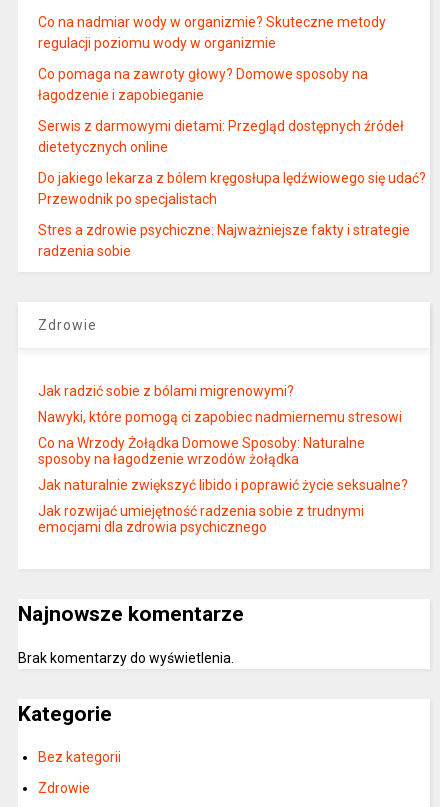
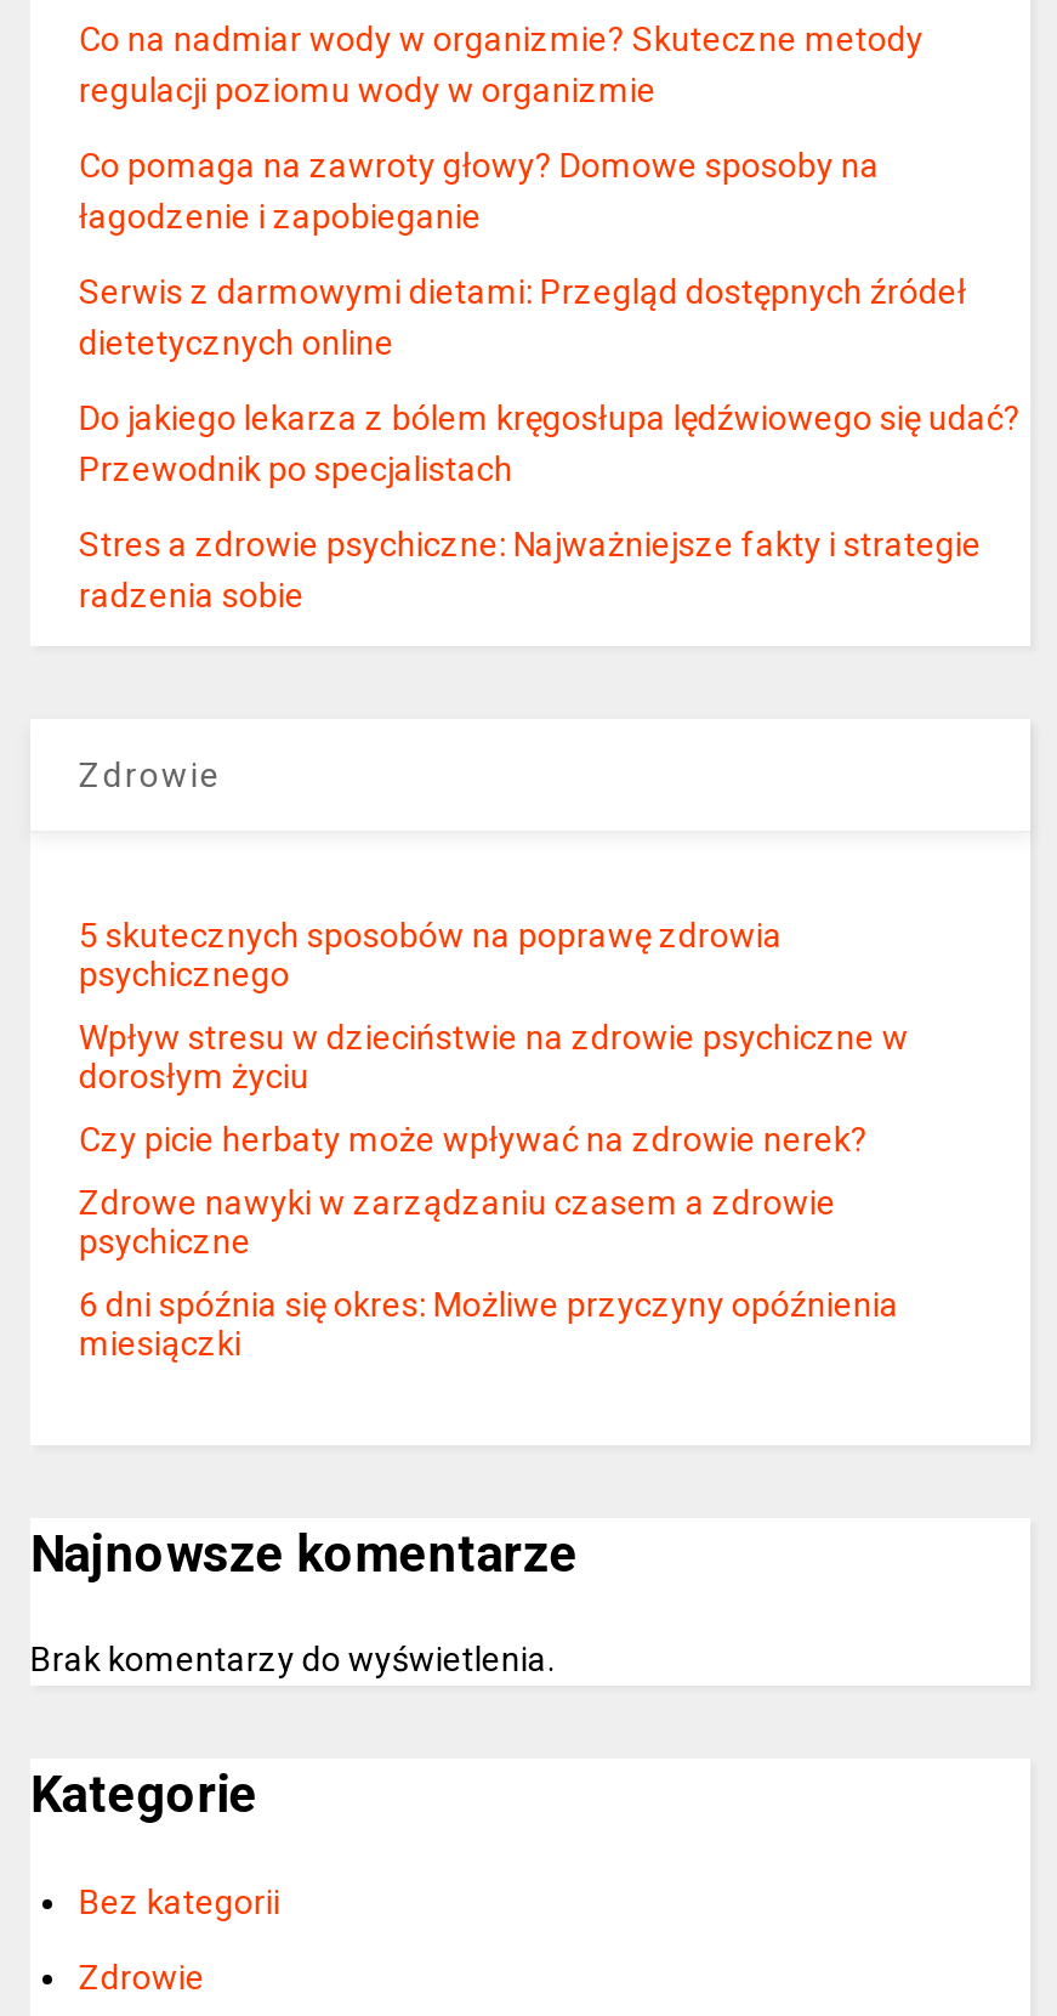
- Jak radzić sobie z bólami migrenowymi?
+ 5 skutecznych sposobów na poprawę zdrowia
+ psychicznego

- Nawyki, które pomogą ci zapobiec nadmiernemu stresowi
+ Wpływ stresu w dzieciństwie na zdrowie psychiczne w
+ dorosłym życiu

- Co na Wrzody Żołądka Domowe Sposoby: Naturalne
- sposoby na łagodzenie wrzodów żołądka
+ Czy picie herbaty może wpływać na zdrowie nerek?

- Jak naturalnie zwiększyć libido i poprawić życie seksualne?
+ Zdrowe nawyki w zarządzaniu czasem a zdrowie
+ psychiczne

- Jak rozwijać umiejętność radzenia sobie z trudnymi
- emocjami dla zdrowia psychicznego
+ 6 dni spóźnia się okres: Możliwe przyczyny opóźnienia
+ miesiączki
